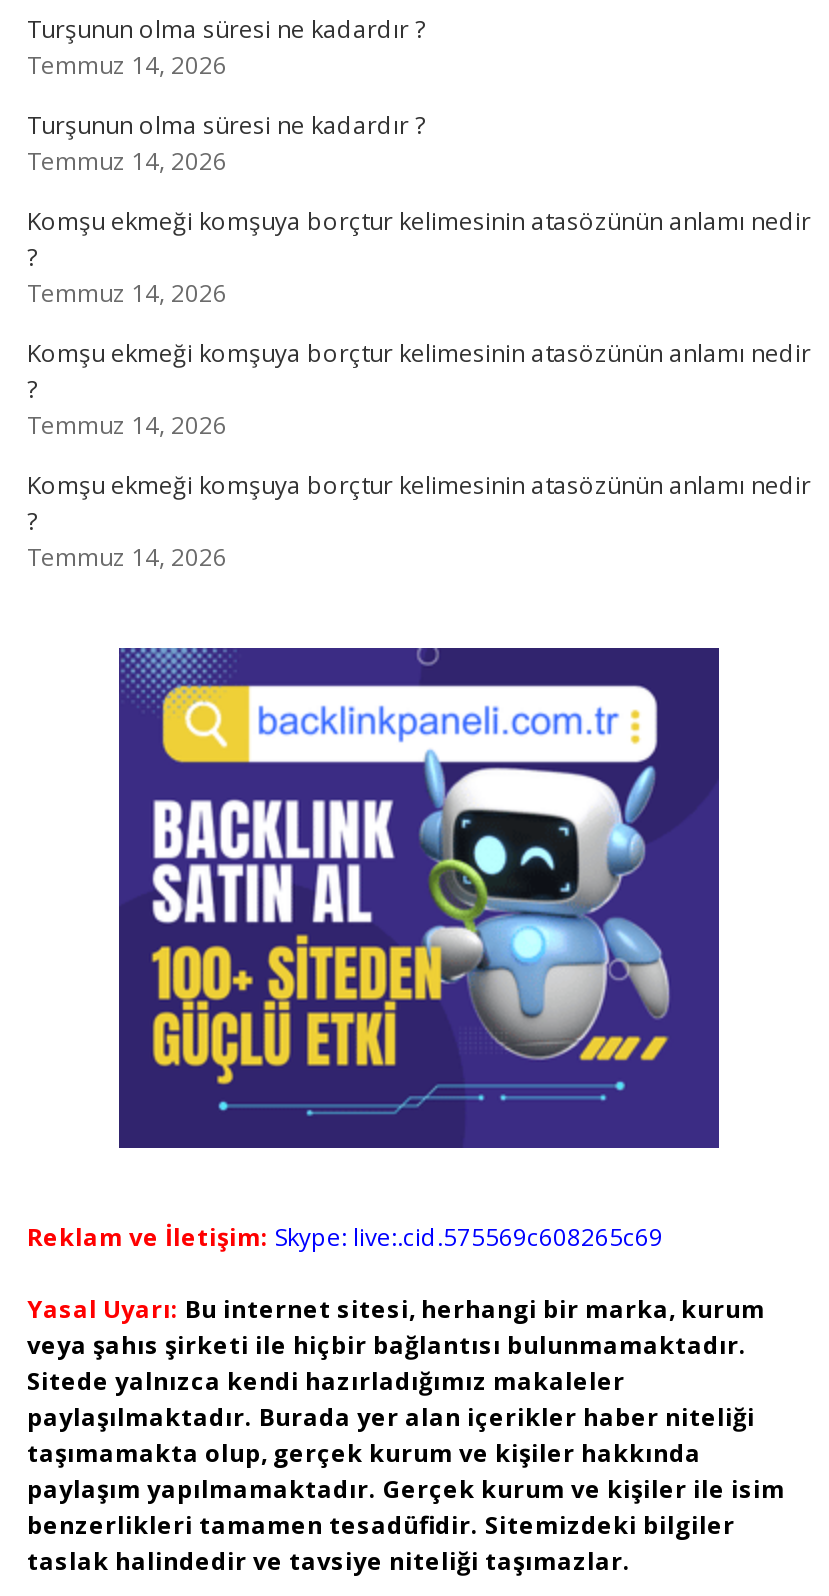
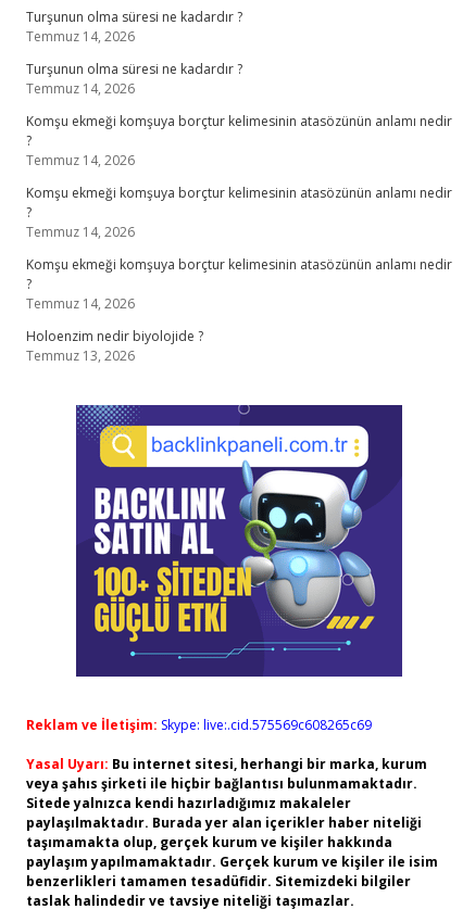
+ Holoenzim nedir biyolojide ?
+ Temmuz 13, 2026
